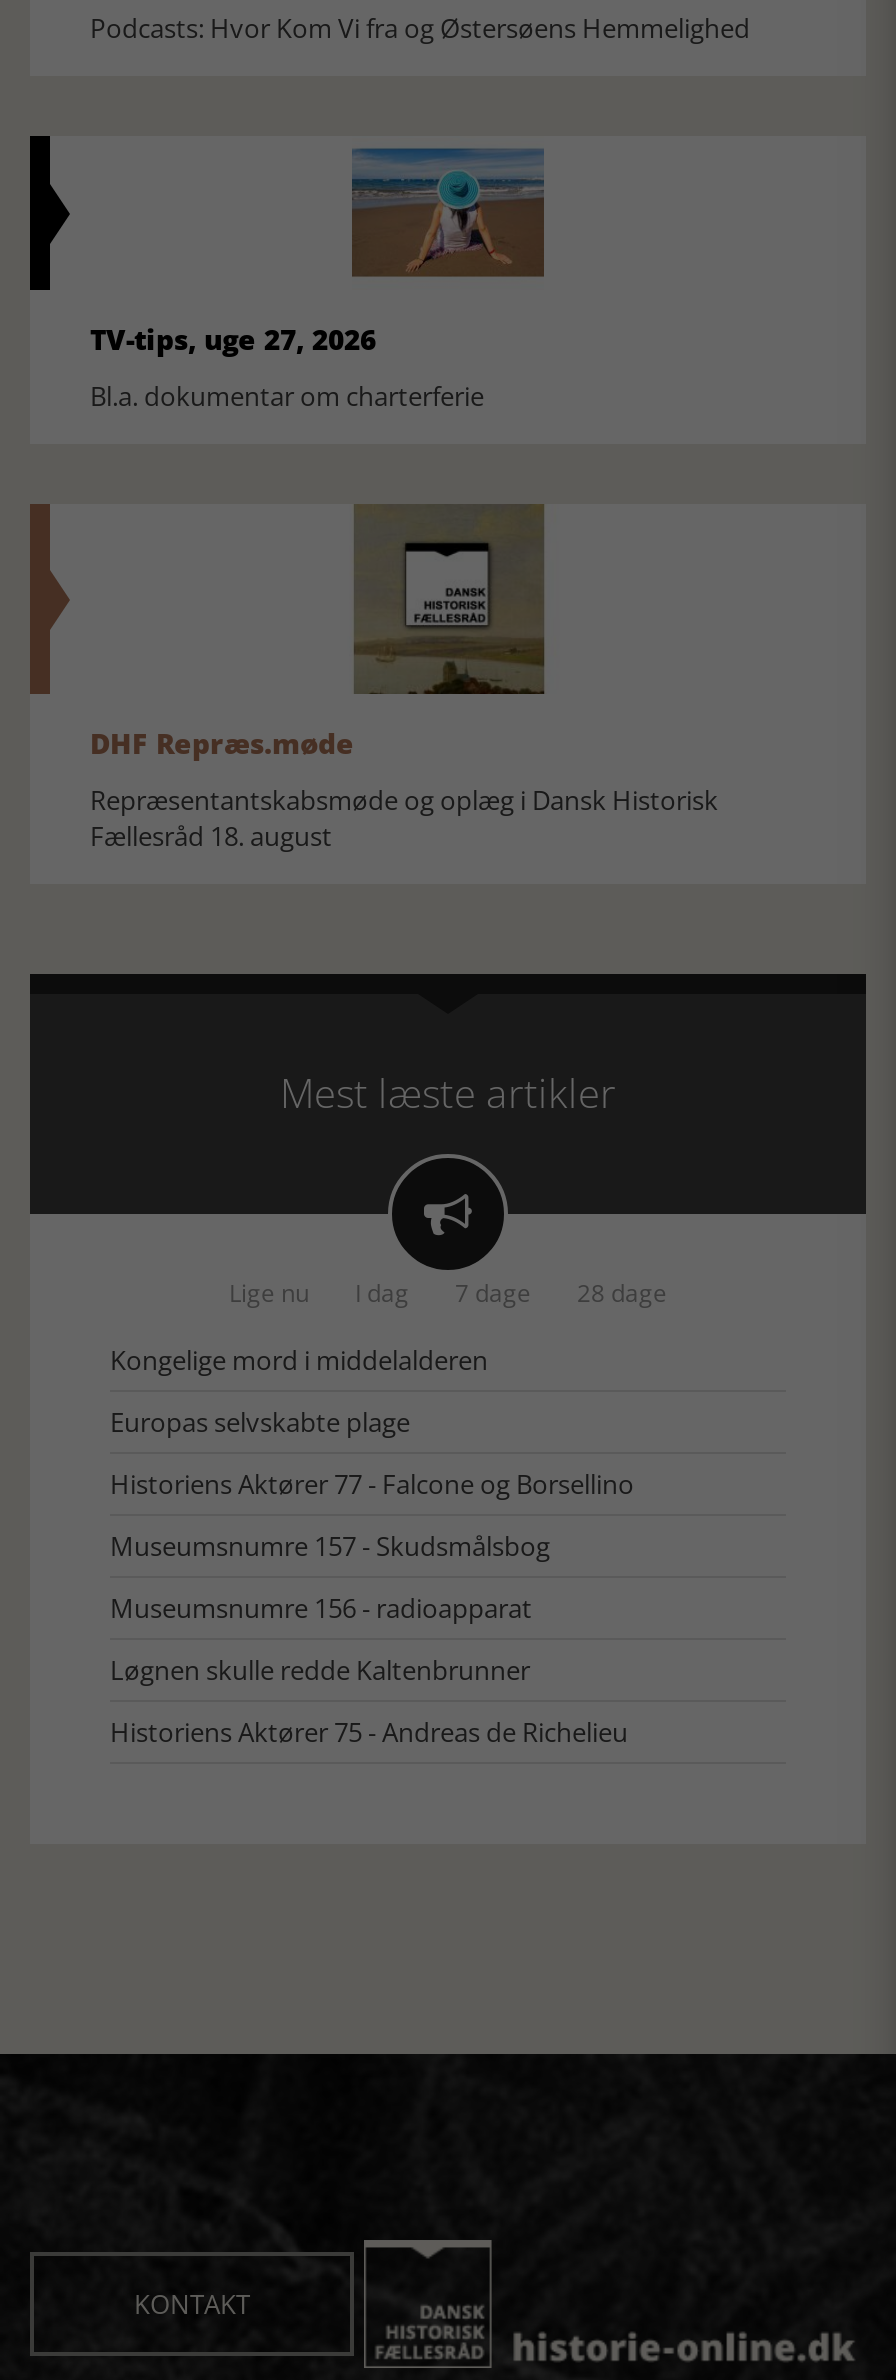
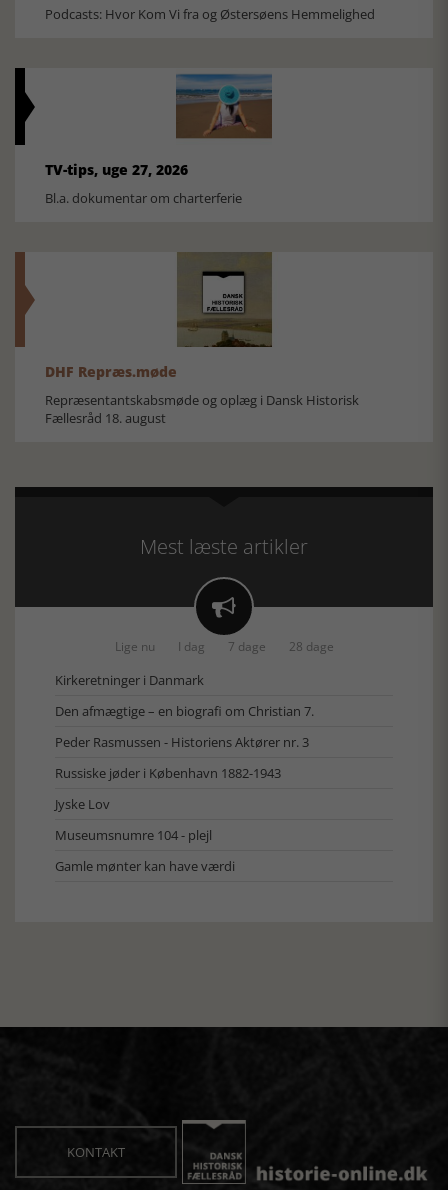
- Kongelige mord i middelalderen
+ Kirkeretninger i Danmark

- Europas selvskabte plage
+ Den afmægtige – en biografi om Christian 7.

- Historiens Aktører 77 - Falcone og Borsellino
+ Peder Rasmussen - Historiens Aktører nr. 3

- Museumsnumre 157 - Skudsmålsbog
+ Russiske jøder i København 1882-1943

- Museumsnumre 156 - radioapparat
+ Jyske Lov

- Løgnen skulle redde Kaltenbrunner
+ Museumsnumre 104 - plejl

- Historiens Aktører 75 - Andreas de Richelieu
+ Gamle mønter kan have værdi
